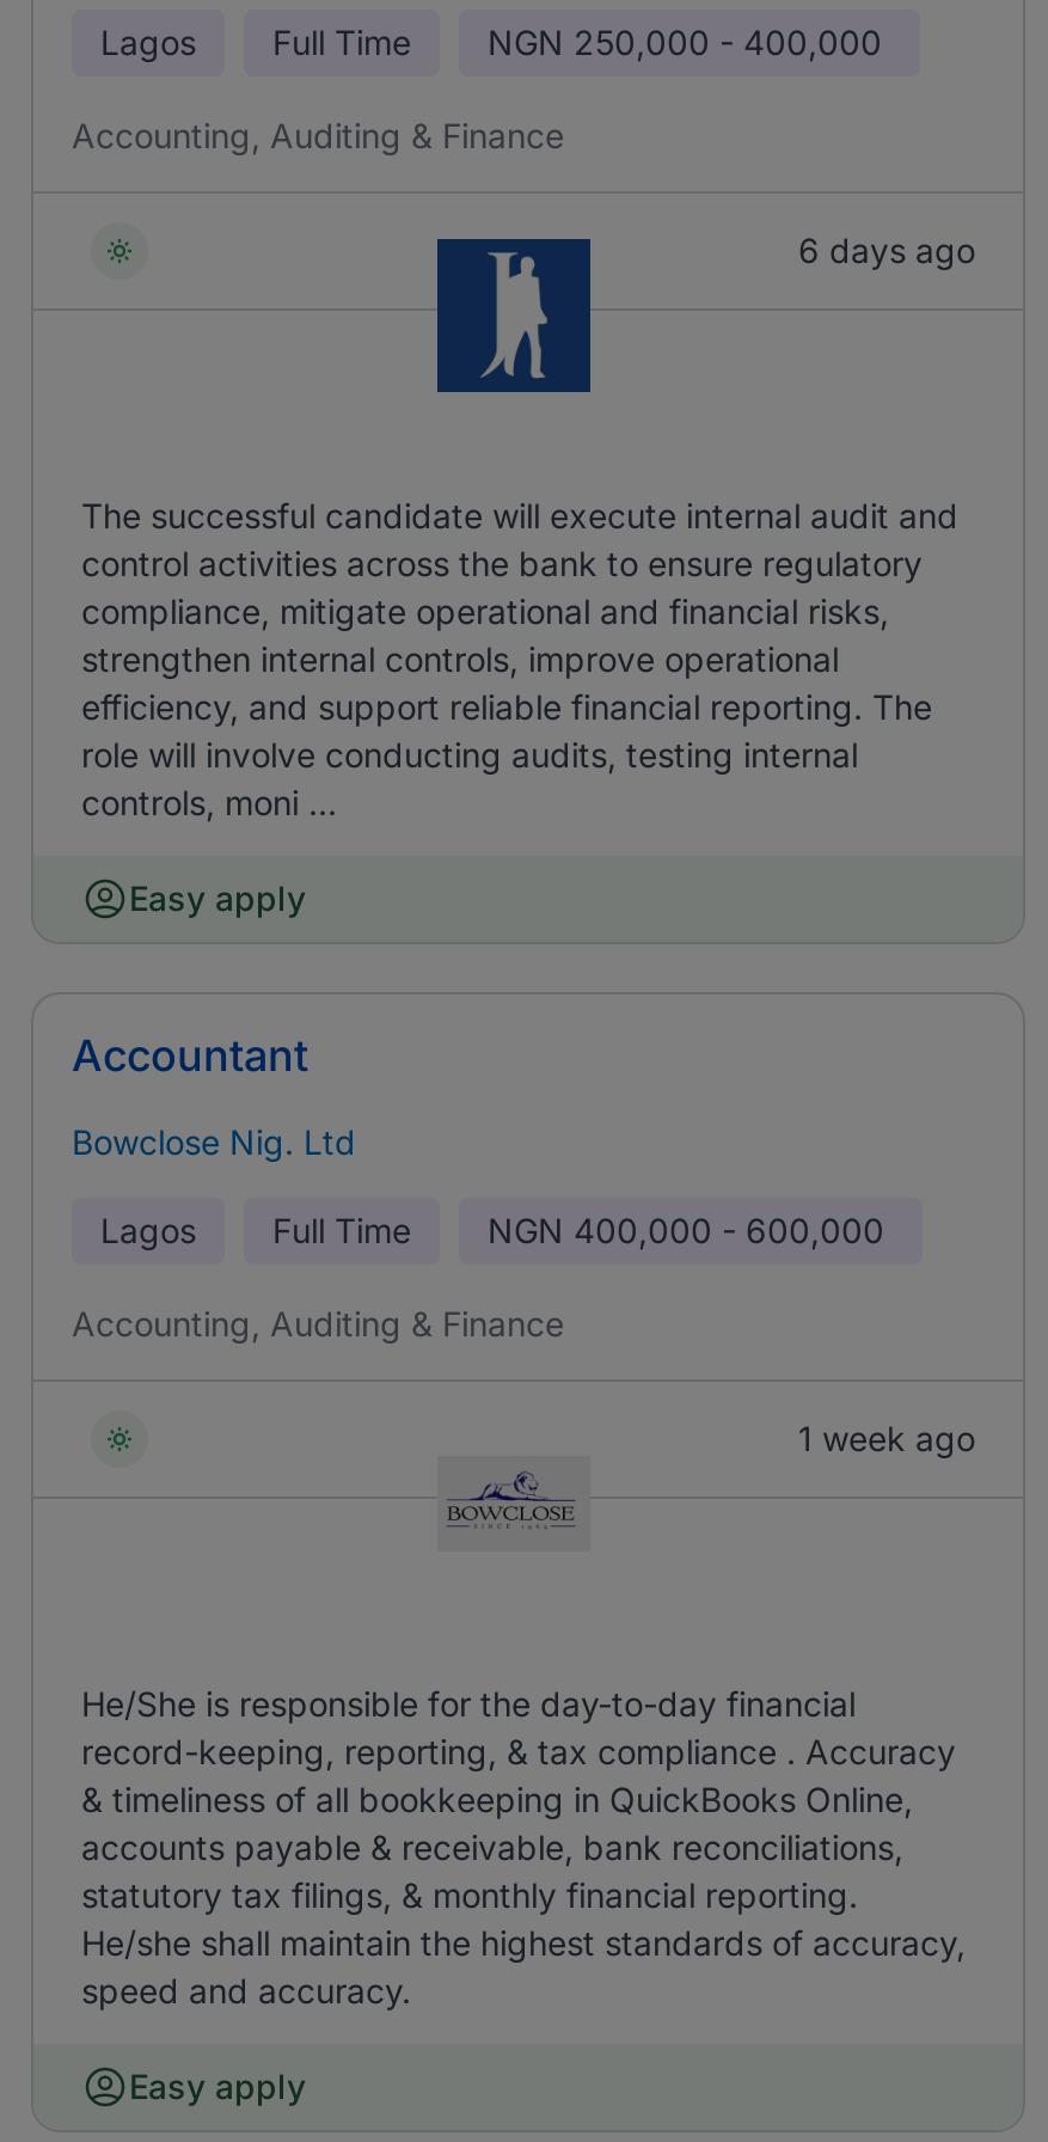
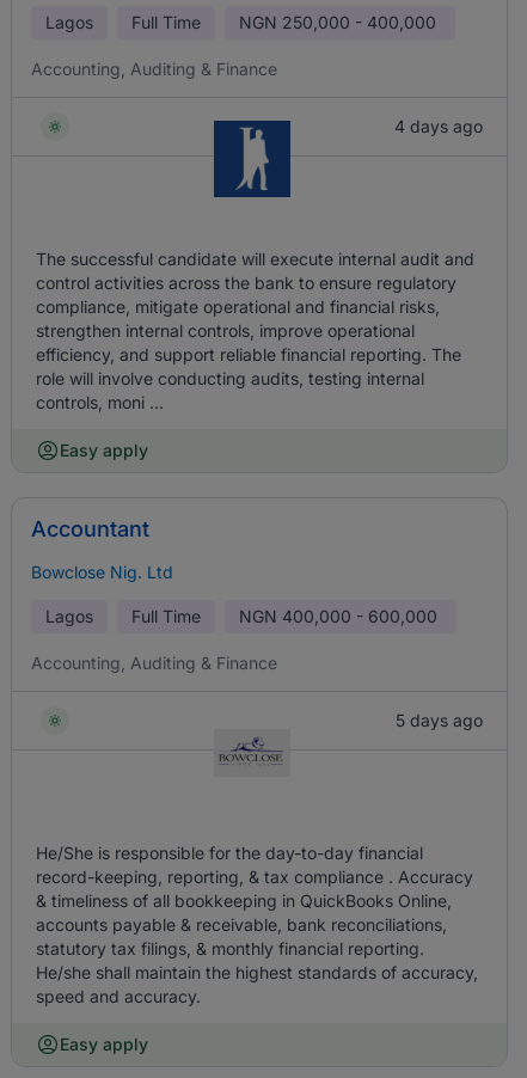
- 6 days ago
+ 4 days ago

- 1 week ago
+ 5 days ago
